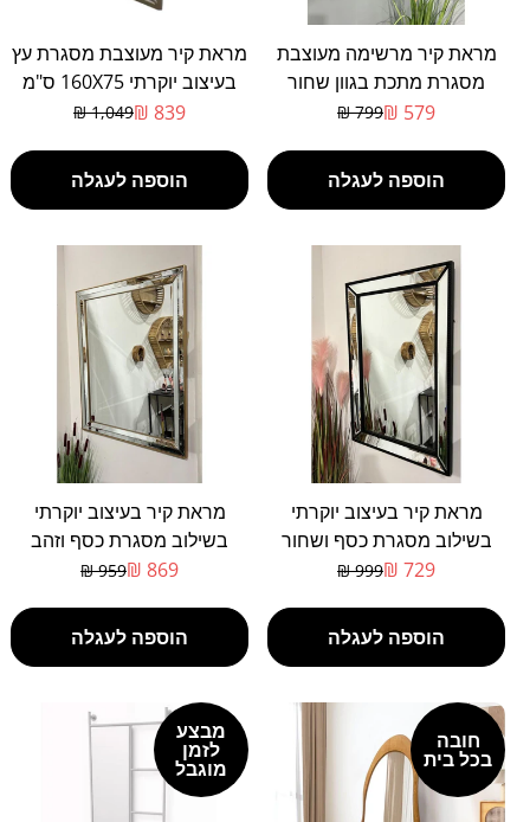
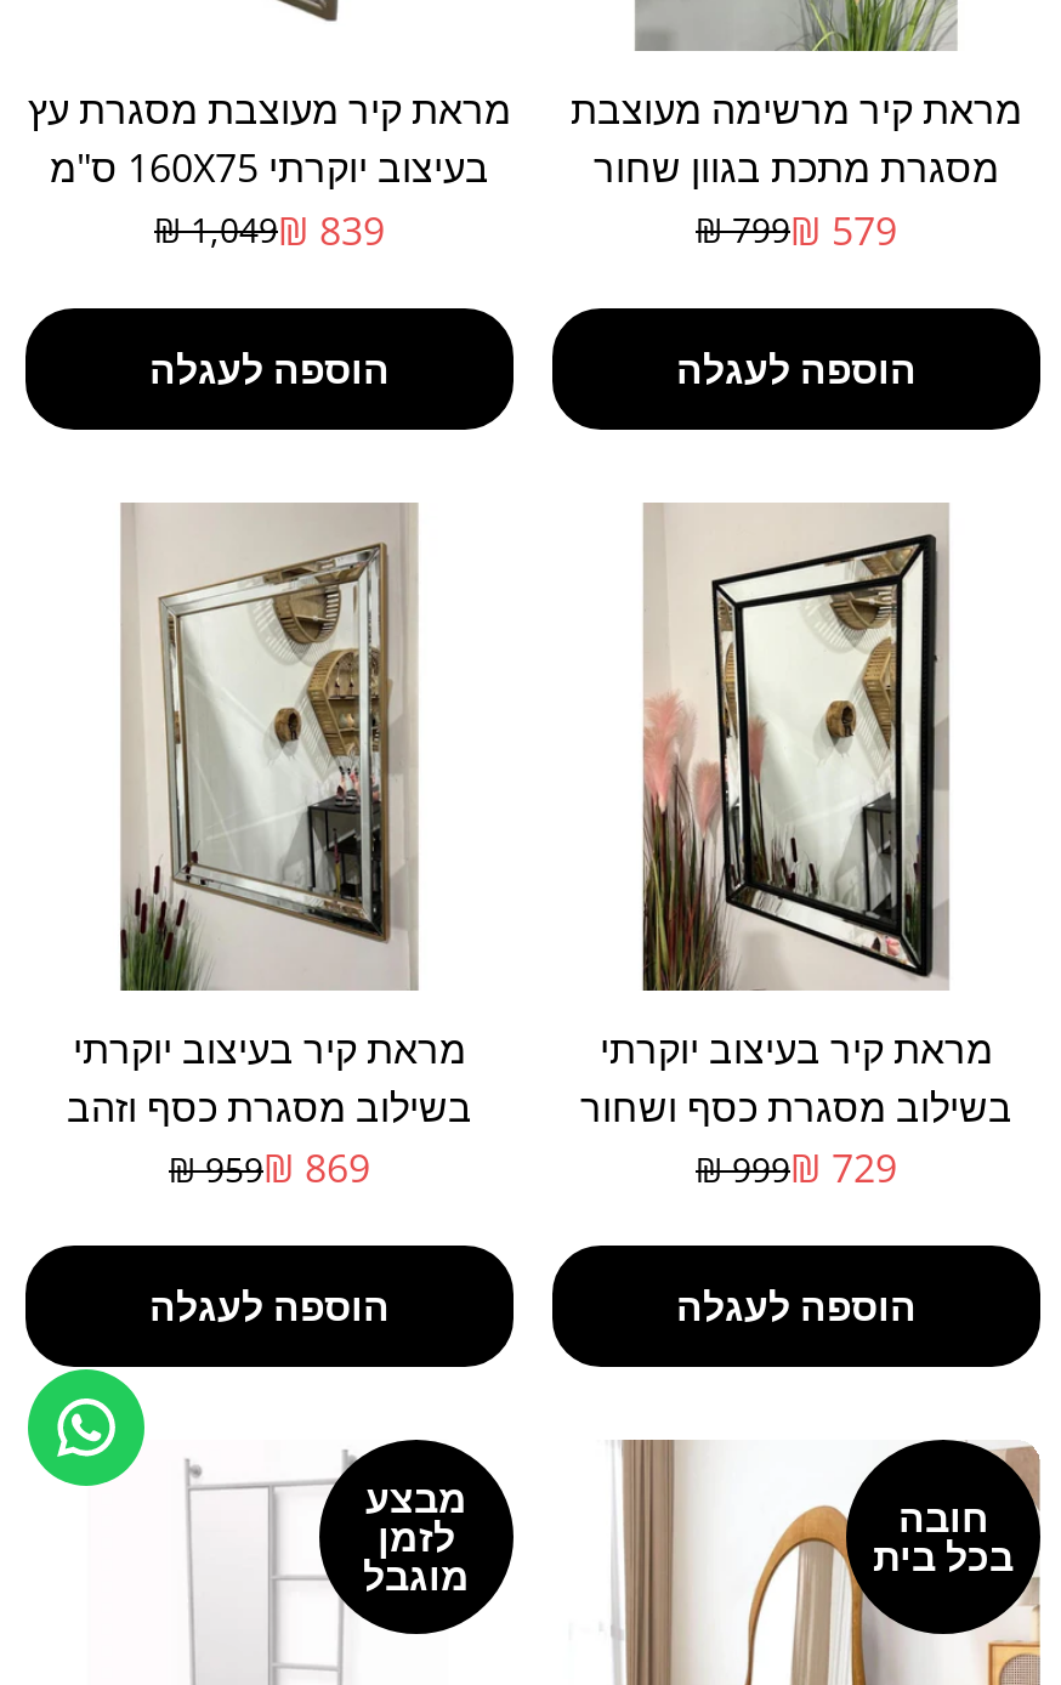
+ [image]
